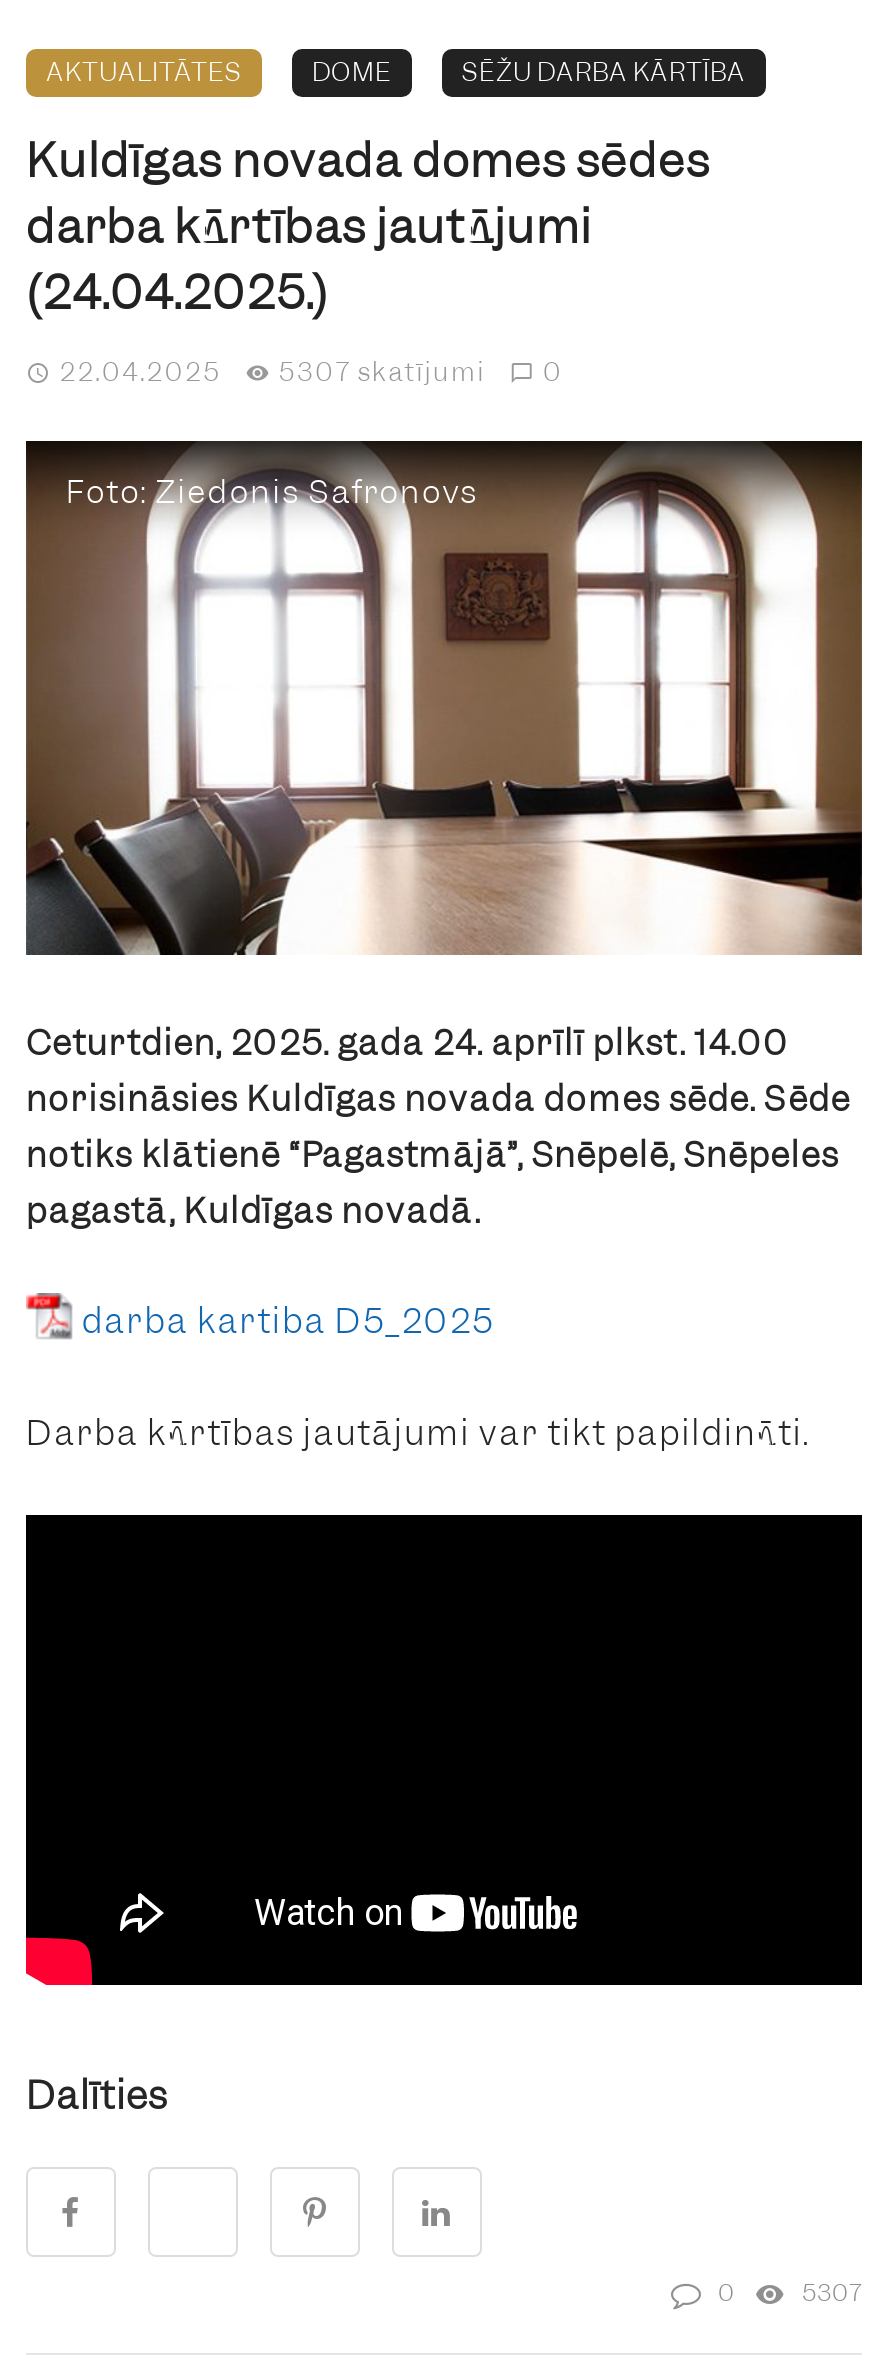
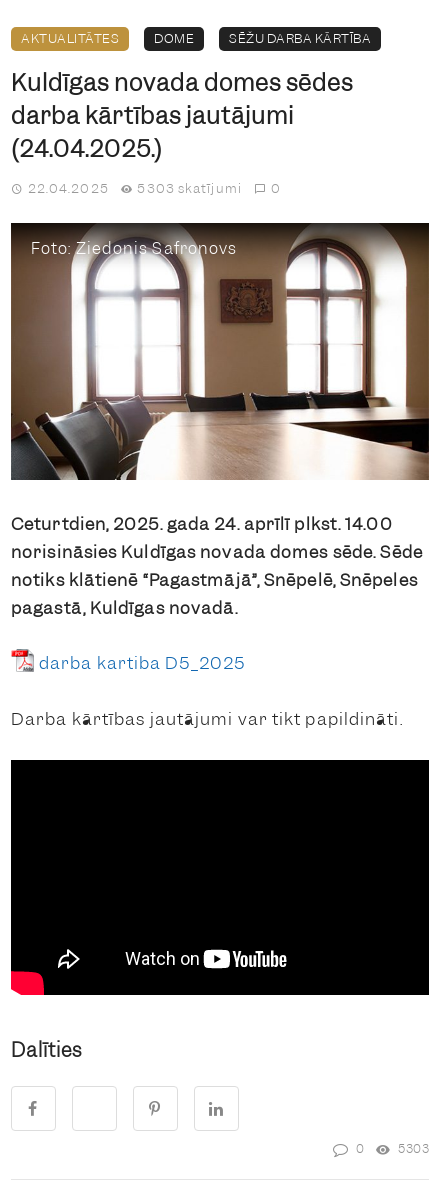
- 5307 skatījumi
+ 5303 skatījumi

- 5307
+ 5303
